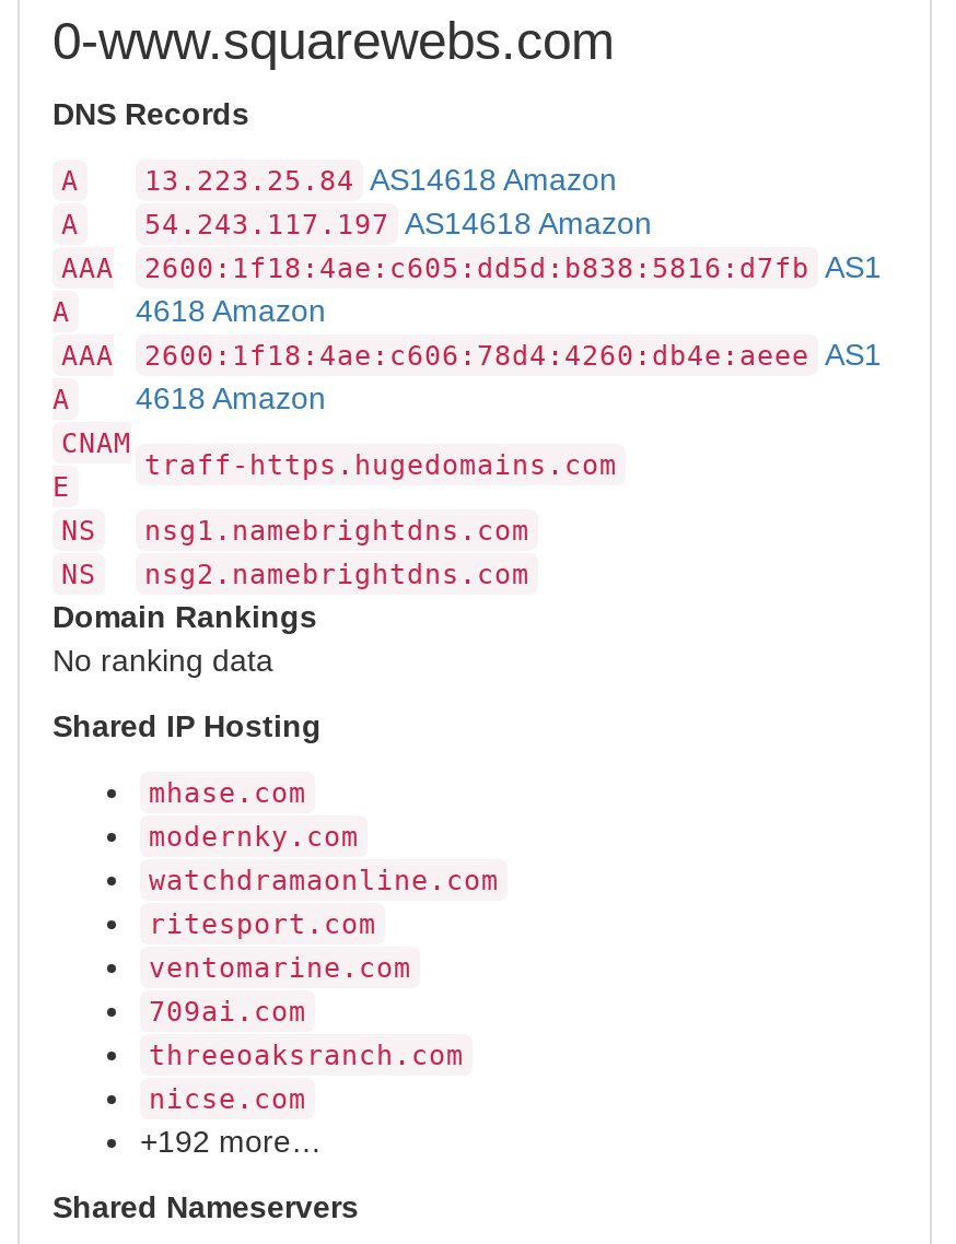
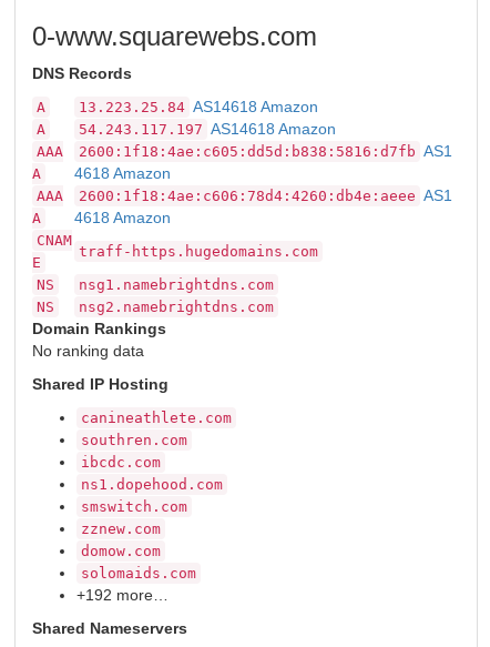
- mhase.com
- modernky.com
- watchdramaonline.com
- ritesport.com
- ventomarine.com
- 709ai.com
- threeoaksranch.com
- nicse.com
+ canineathlete.com
+ southren.com
+ ibcdc.com
+ ns1.dopehood.com
+ smswitch.com
+ zznew.com
+ domow.com
+ solomaids.com
